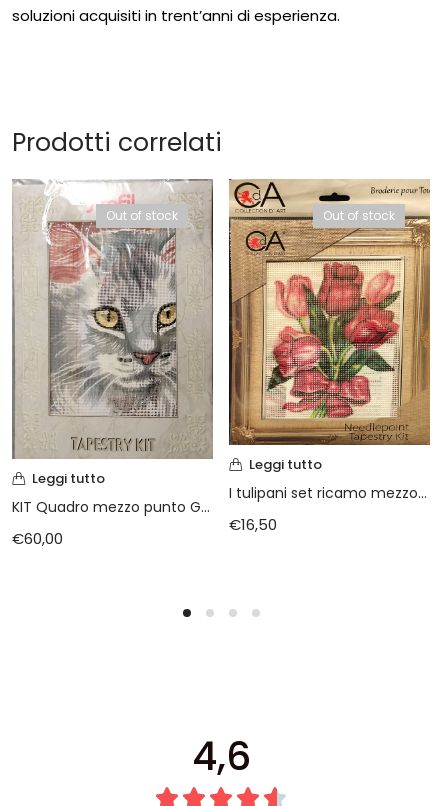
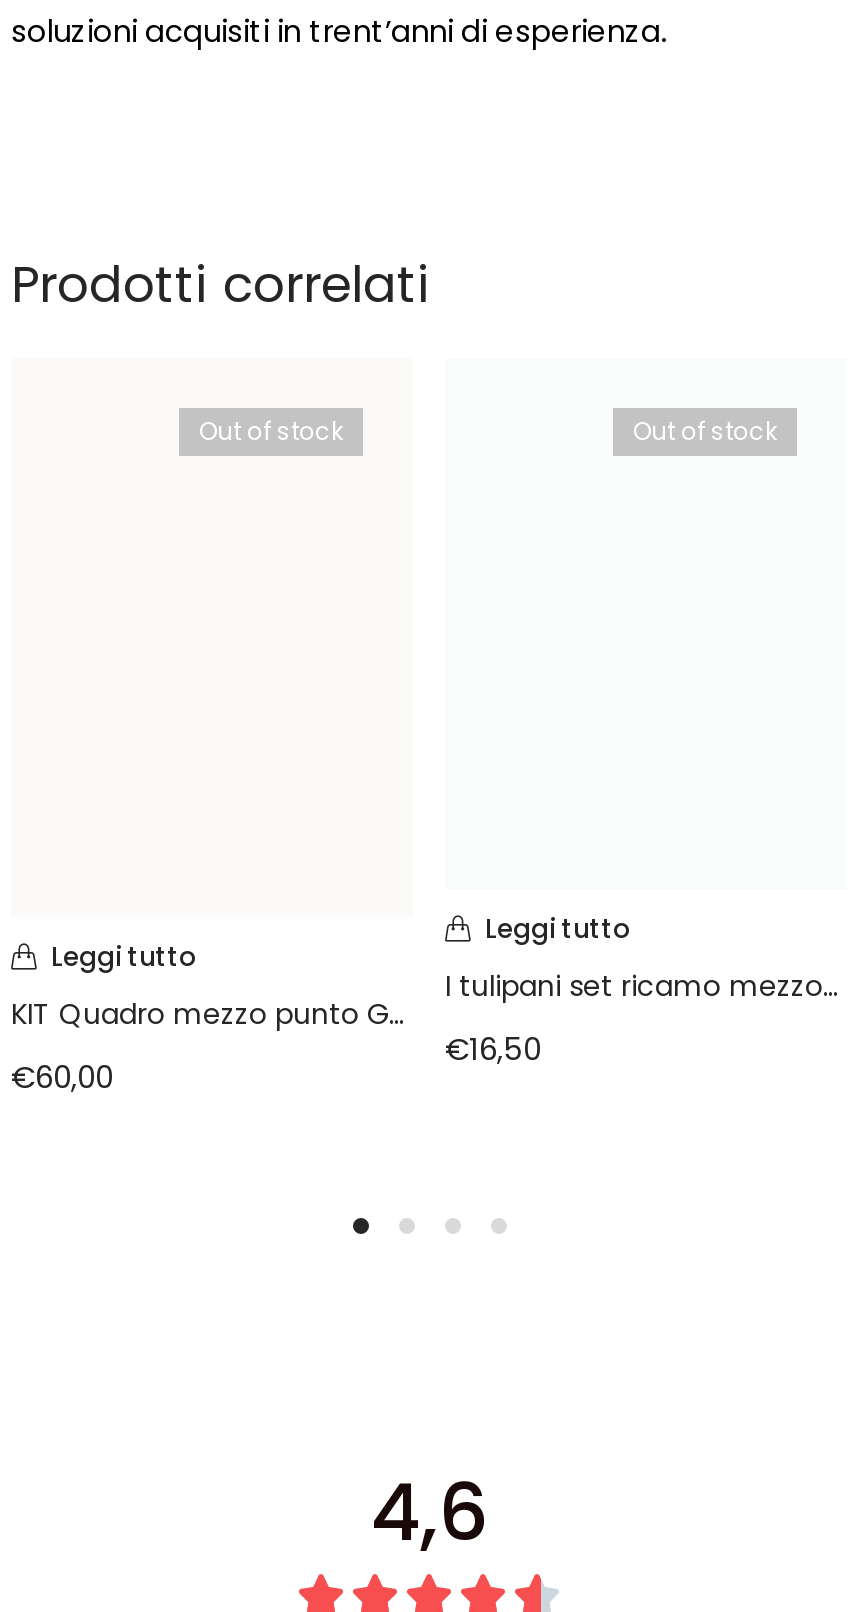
- [image]

- [image]
